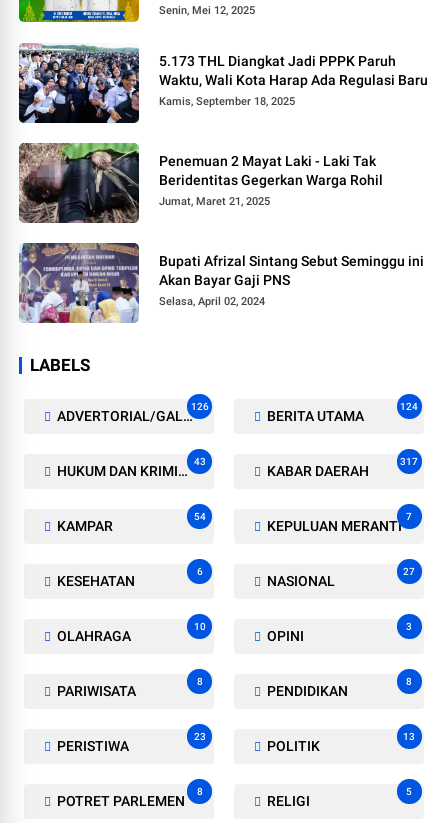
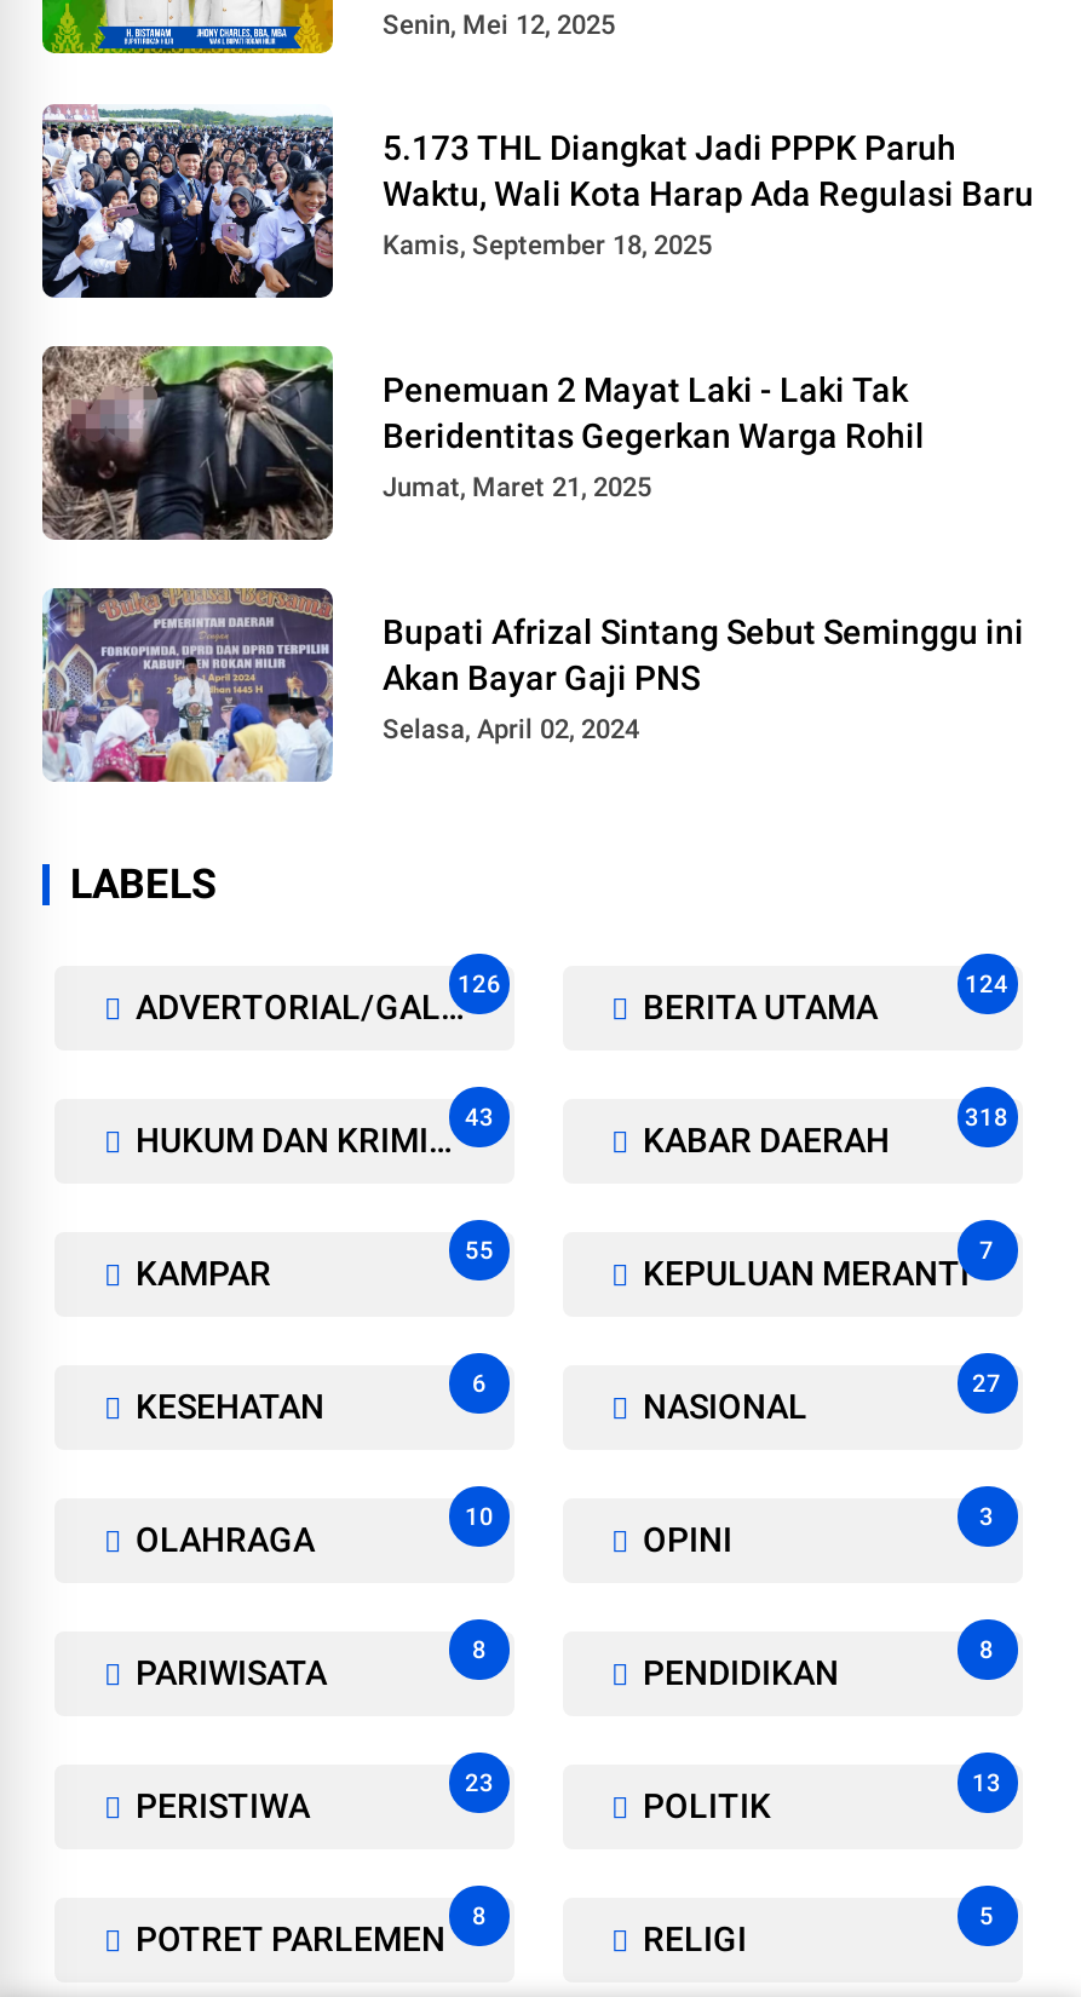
- 317
+ 318

- 54
+ 55
